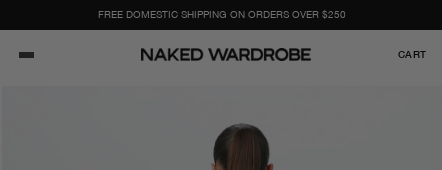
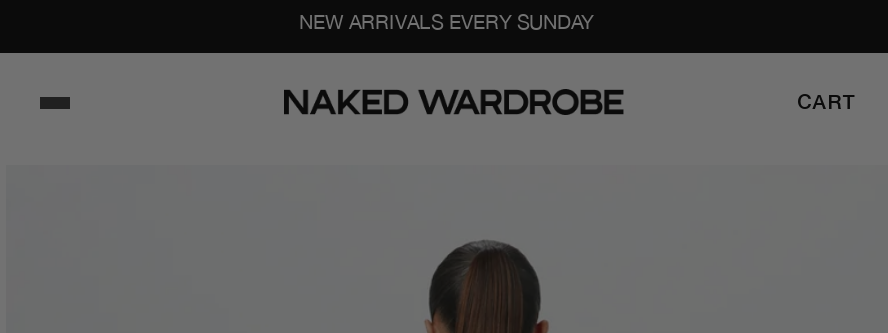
- FREE DOMESTIC SHIPPING ON ORDERS OVER $250
+ NEW ARRIVALS EVERY SUNDAY
